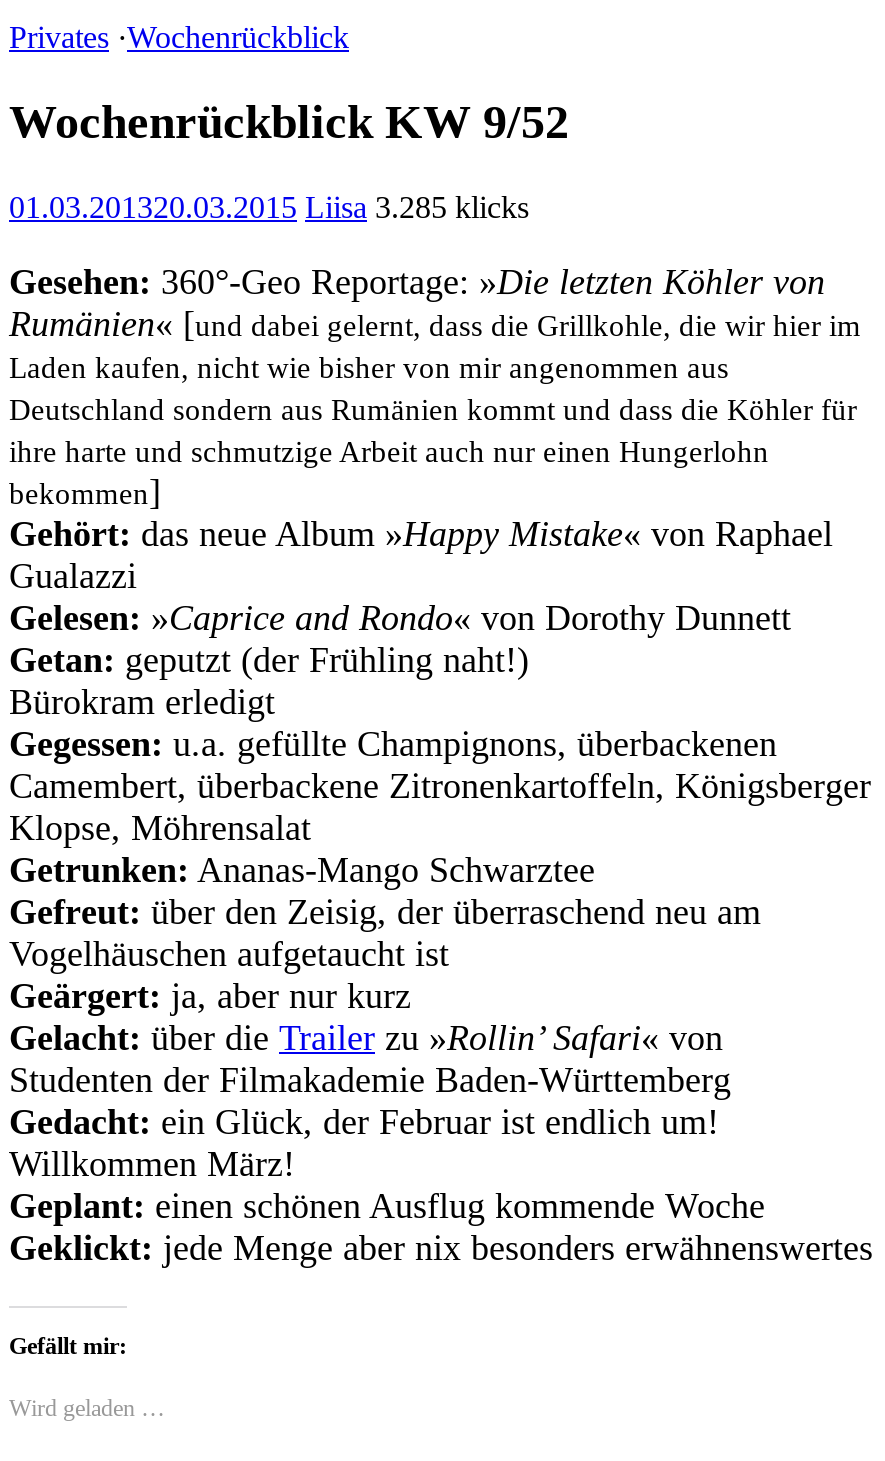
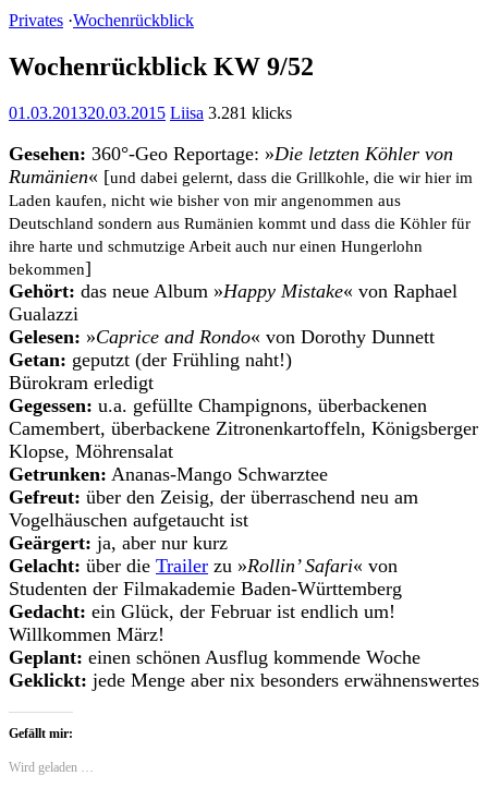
- 01.03.201320.03.2015 Liisa 3.285 klicks
+ 01.03.201320.03.2015 Liisa 3.281 klicks
